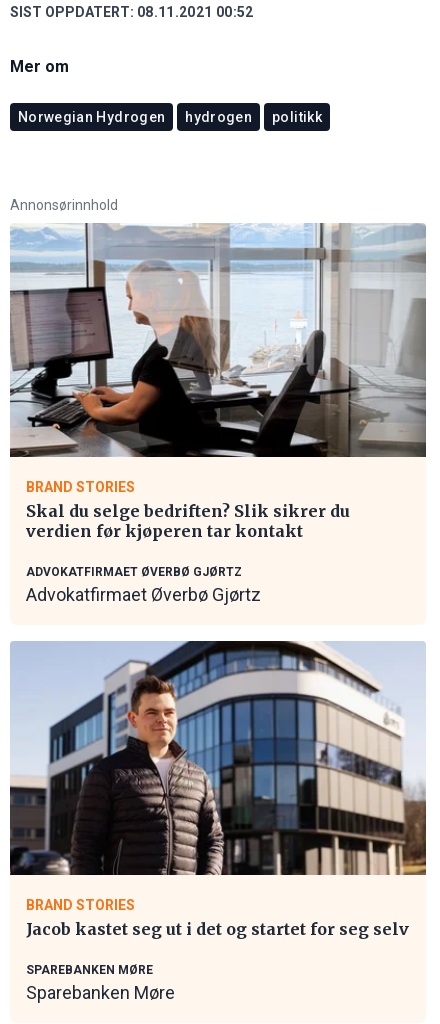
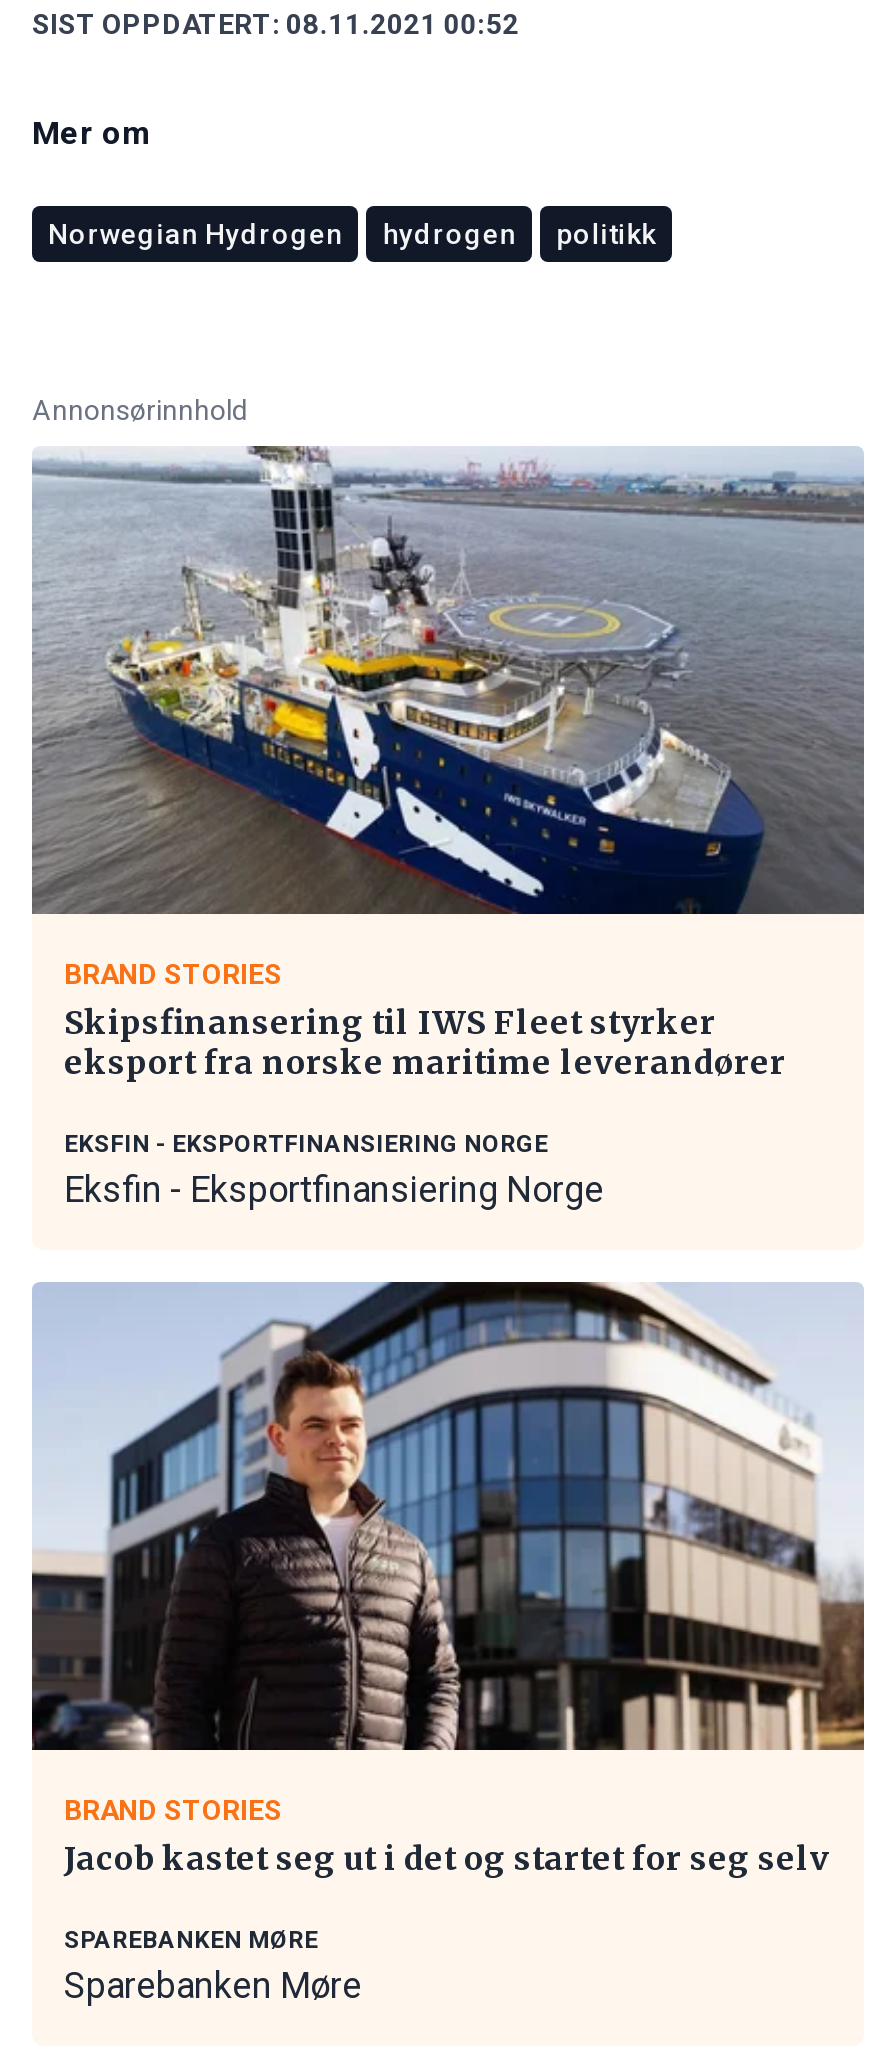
- [image]
+ [image]

- Skal du selge bedriften? Slik sikrer du
- verdien før kjøperen tar kontakt
+ Skipsfinansering til IWS Fleet styrker
+ eksport fra norske maritime leverandører

- ADVOKATFIRMAET ØVERBØ GJØRTZ
- Advokatfirmaet Øverbø Gjørtz
+ EKSFIN - EKSPORTFINANSIERING NORGE
+ Eksfin - Eksportfinansiering Norge
